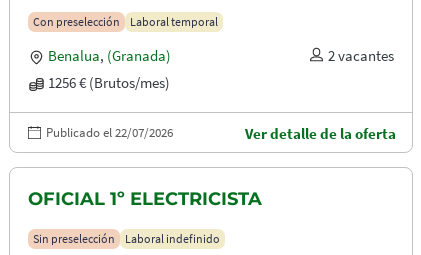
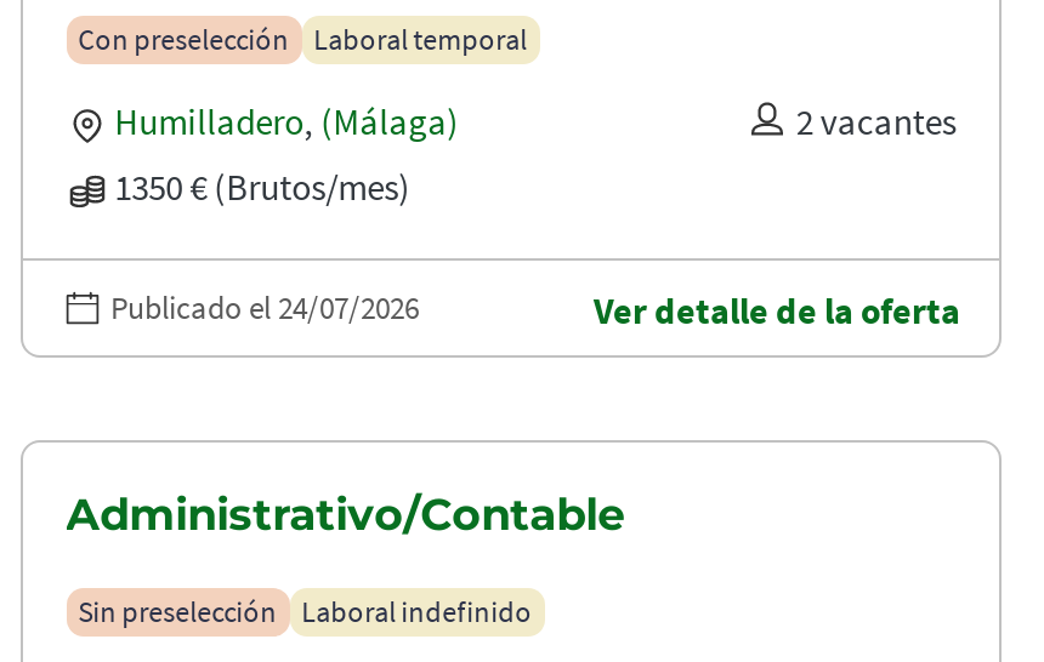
- Benalua, (Granada)
+ Humilladero, (Málaga)

- 1256 € (Brutos/mes)
+ 1350 € (Brutos/mes)

- Publicado el 22/07/2026
+ Publicado el 24/07/2026

- OFICIAL 1º ELECTRICISTA
+ Administrativo/Contable
